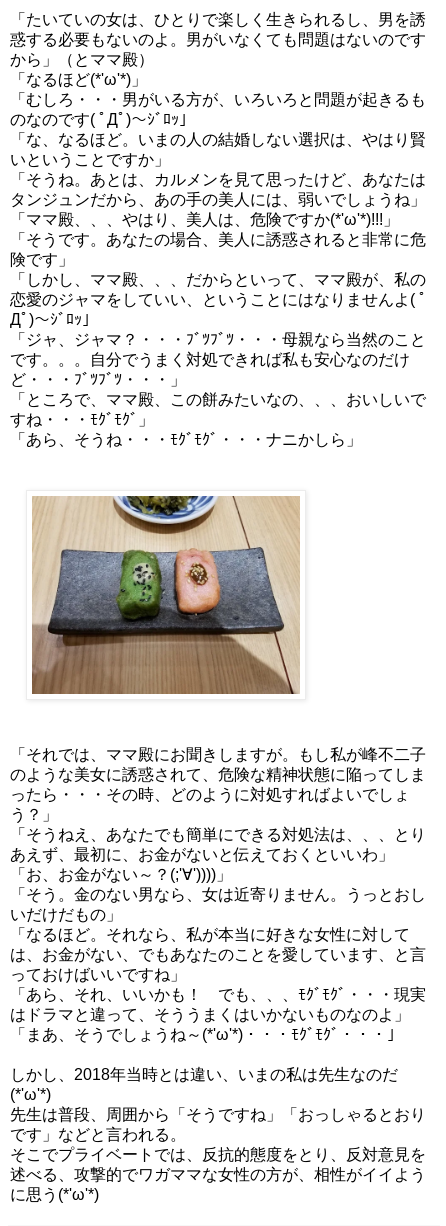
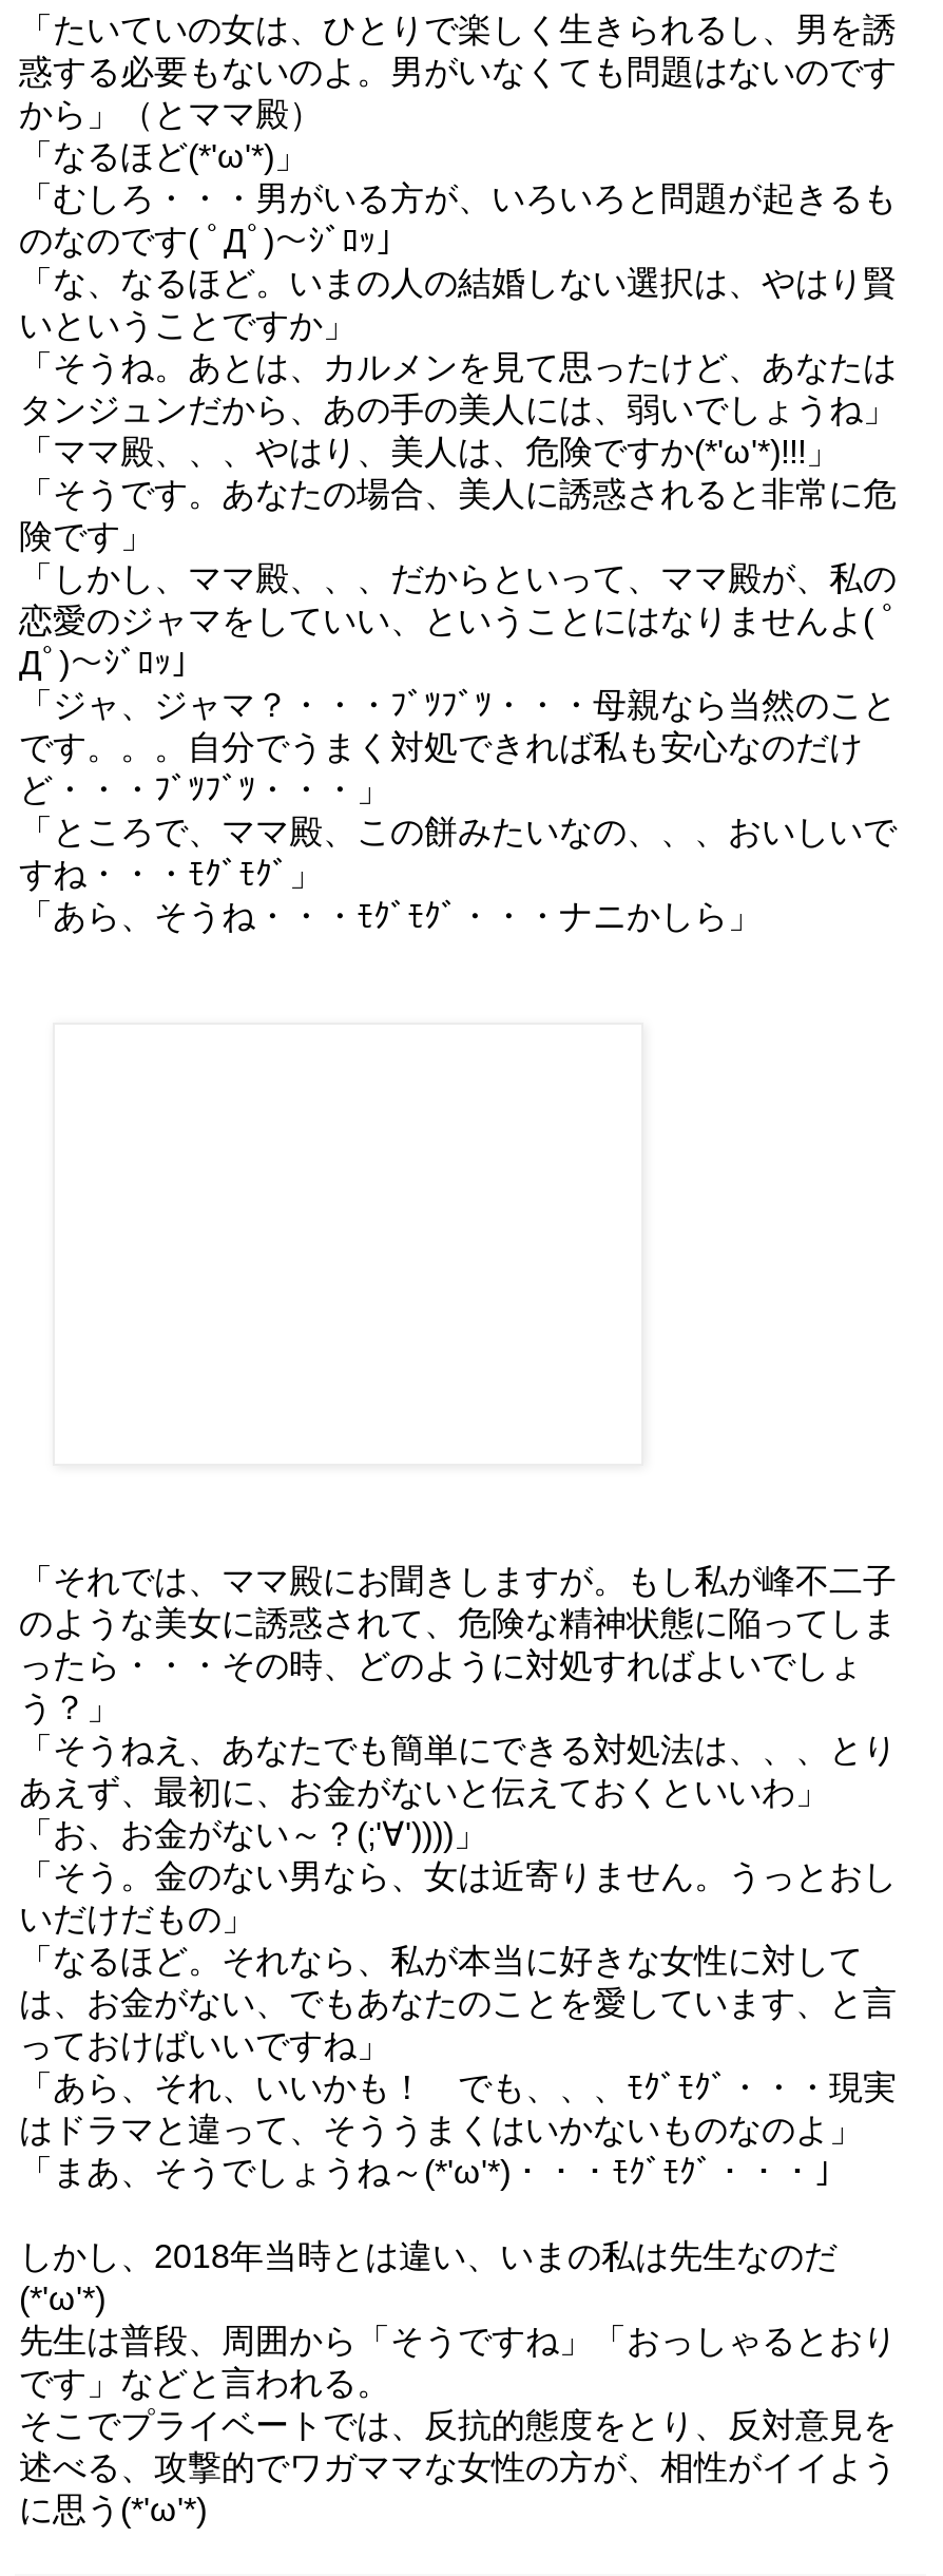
- [image]
